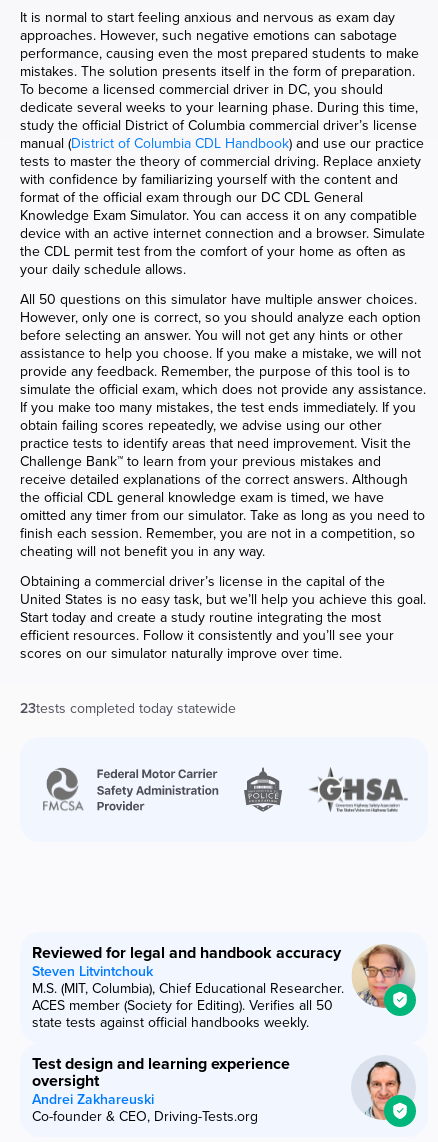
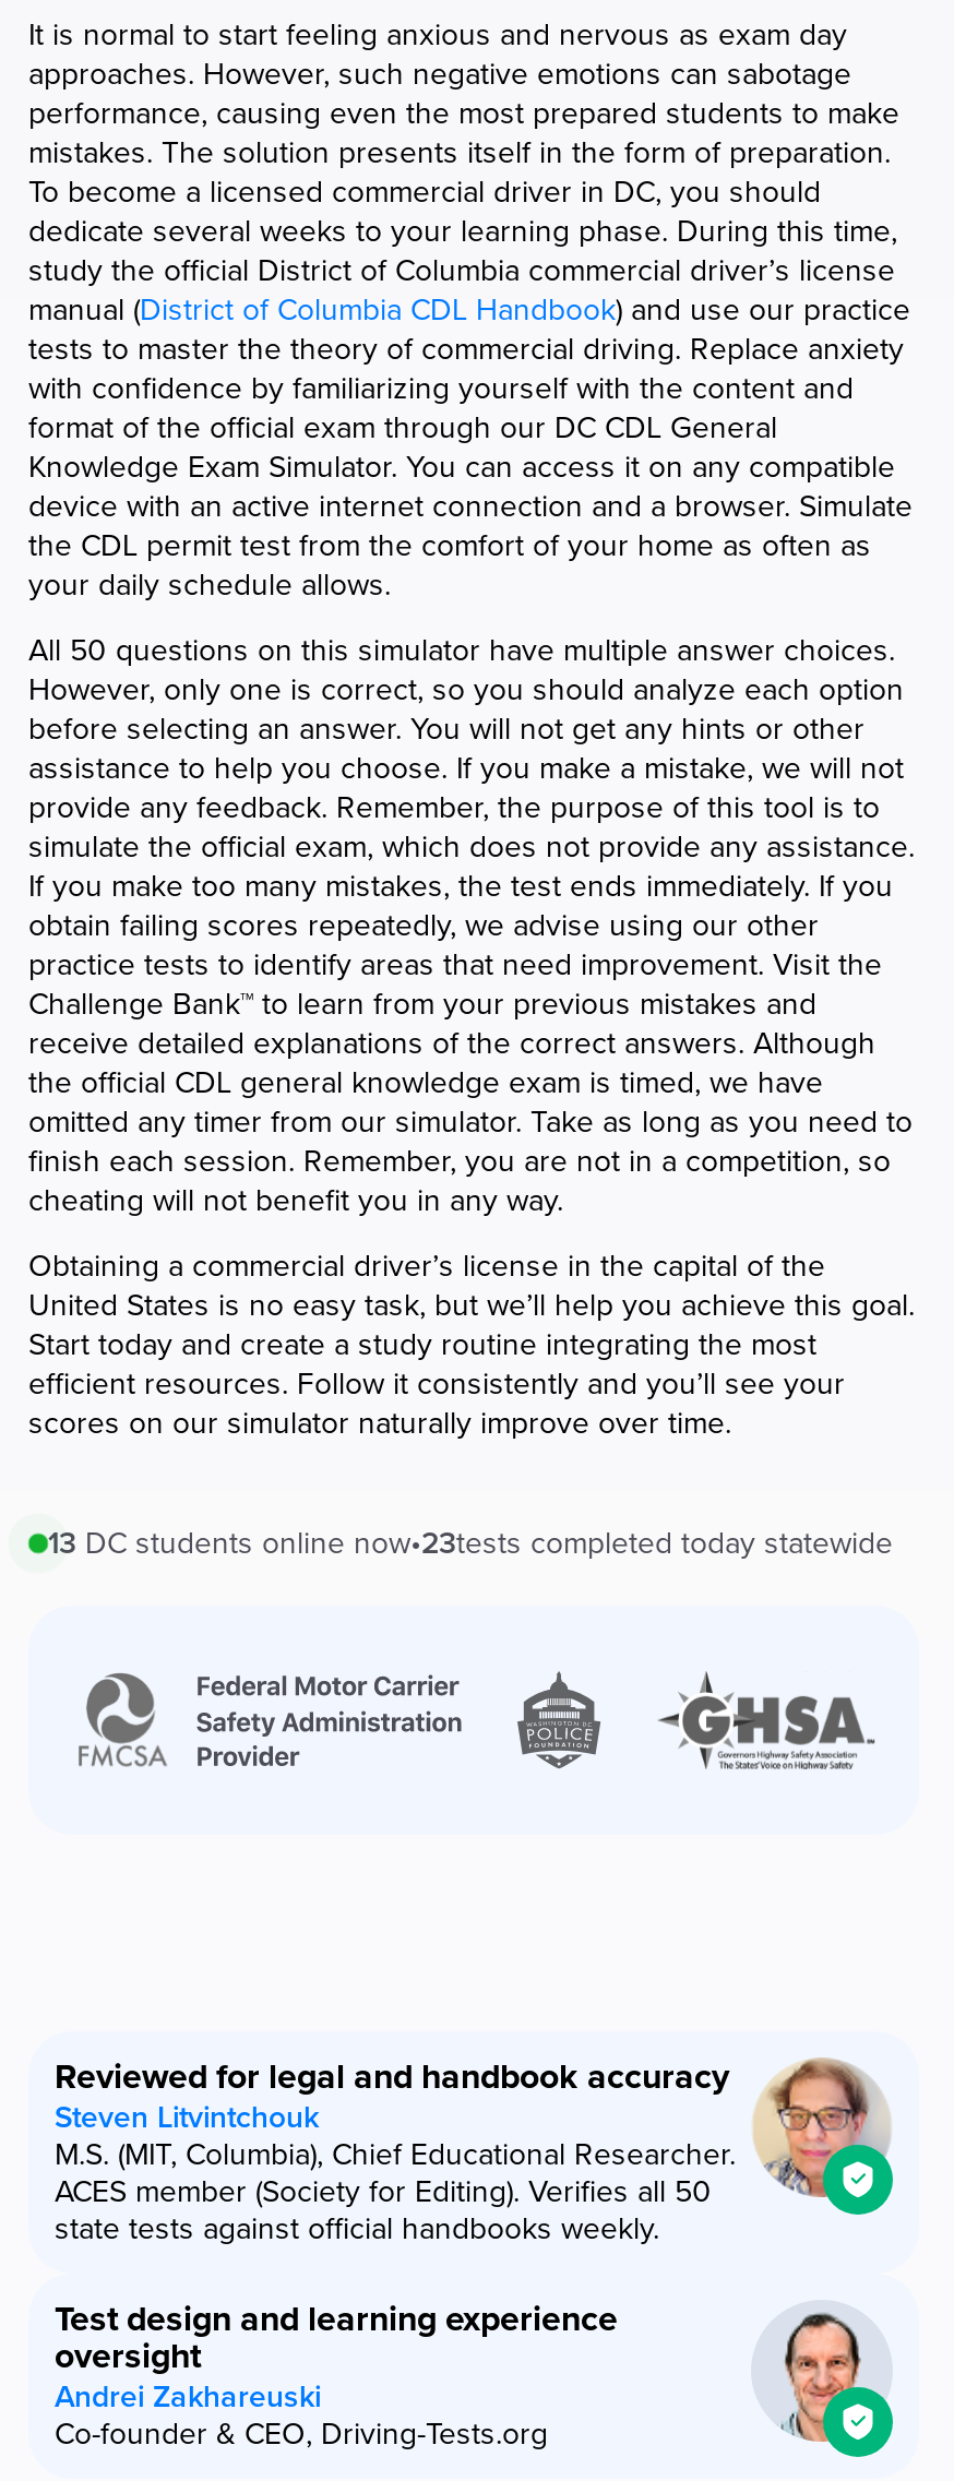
- 23tests completed today statewide
+ 13 DC students online now•23tests completed today statewide
